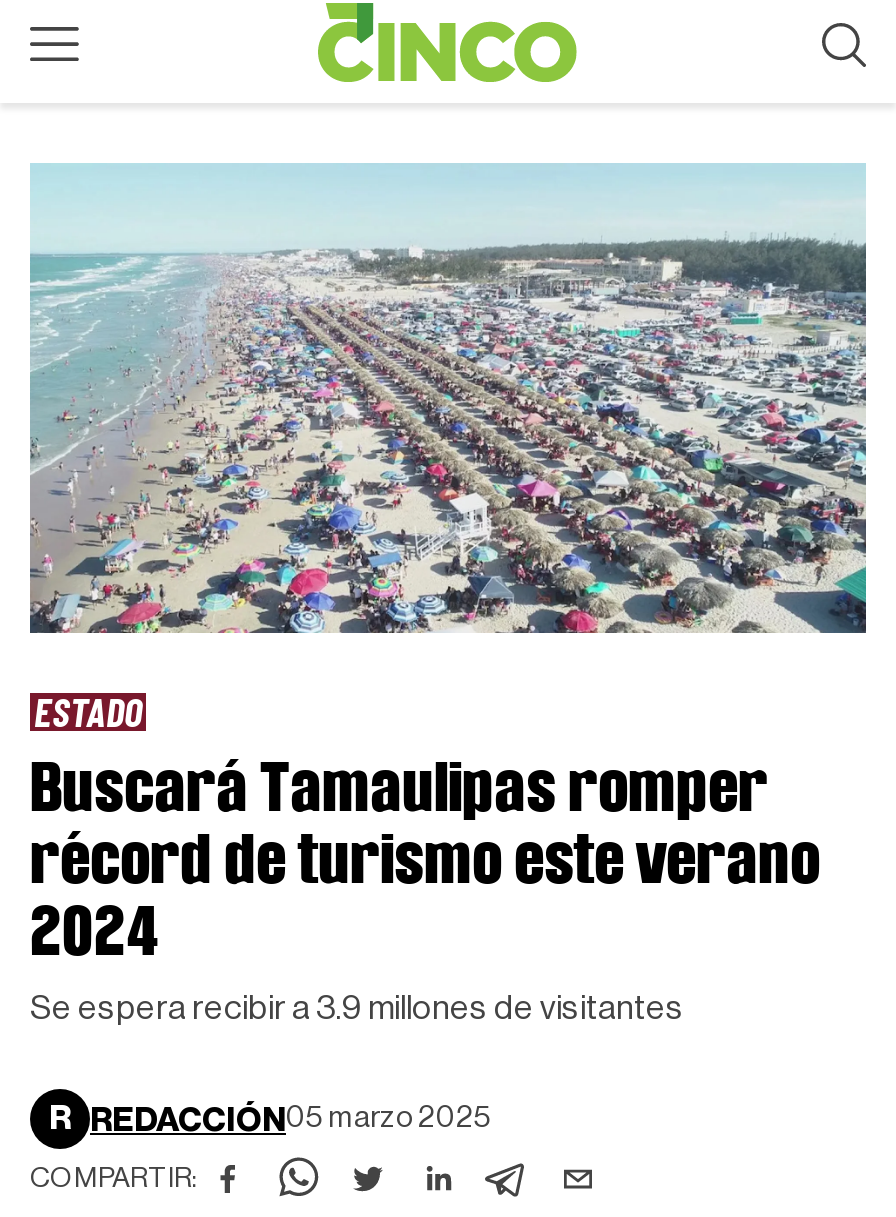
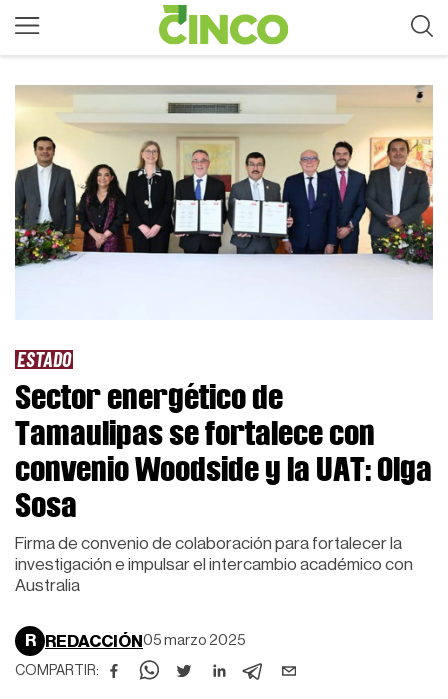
- [image]
+ [image]

- Buscará Tamaulipas romper
- récord de turismo este verano
- 2024
- Se espera recibir a 3.9 millones de visitantes
+ Sector energético de
+ Tamaulipas se fortalece con
+ convenio Woodside y la UAT: Olga
+ Sosa
+ Firma de convenio de colaboración para fortalecer la
+ investigación e impulsar el intercambio académico con
+ Australia
